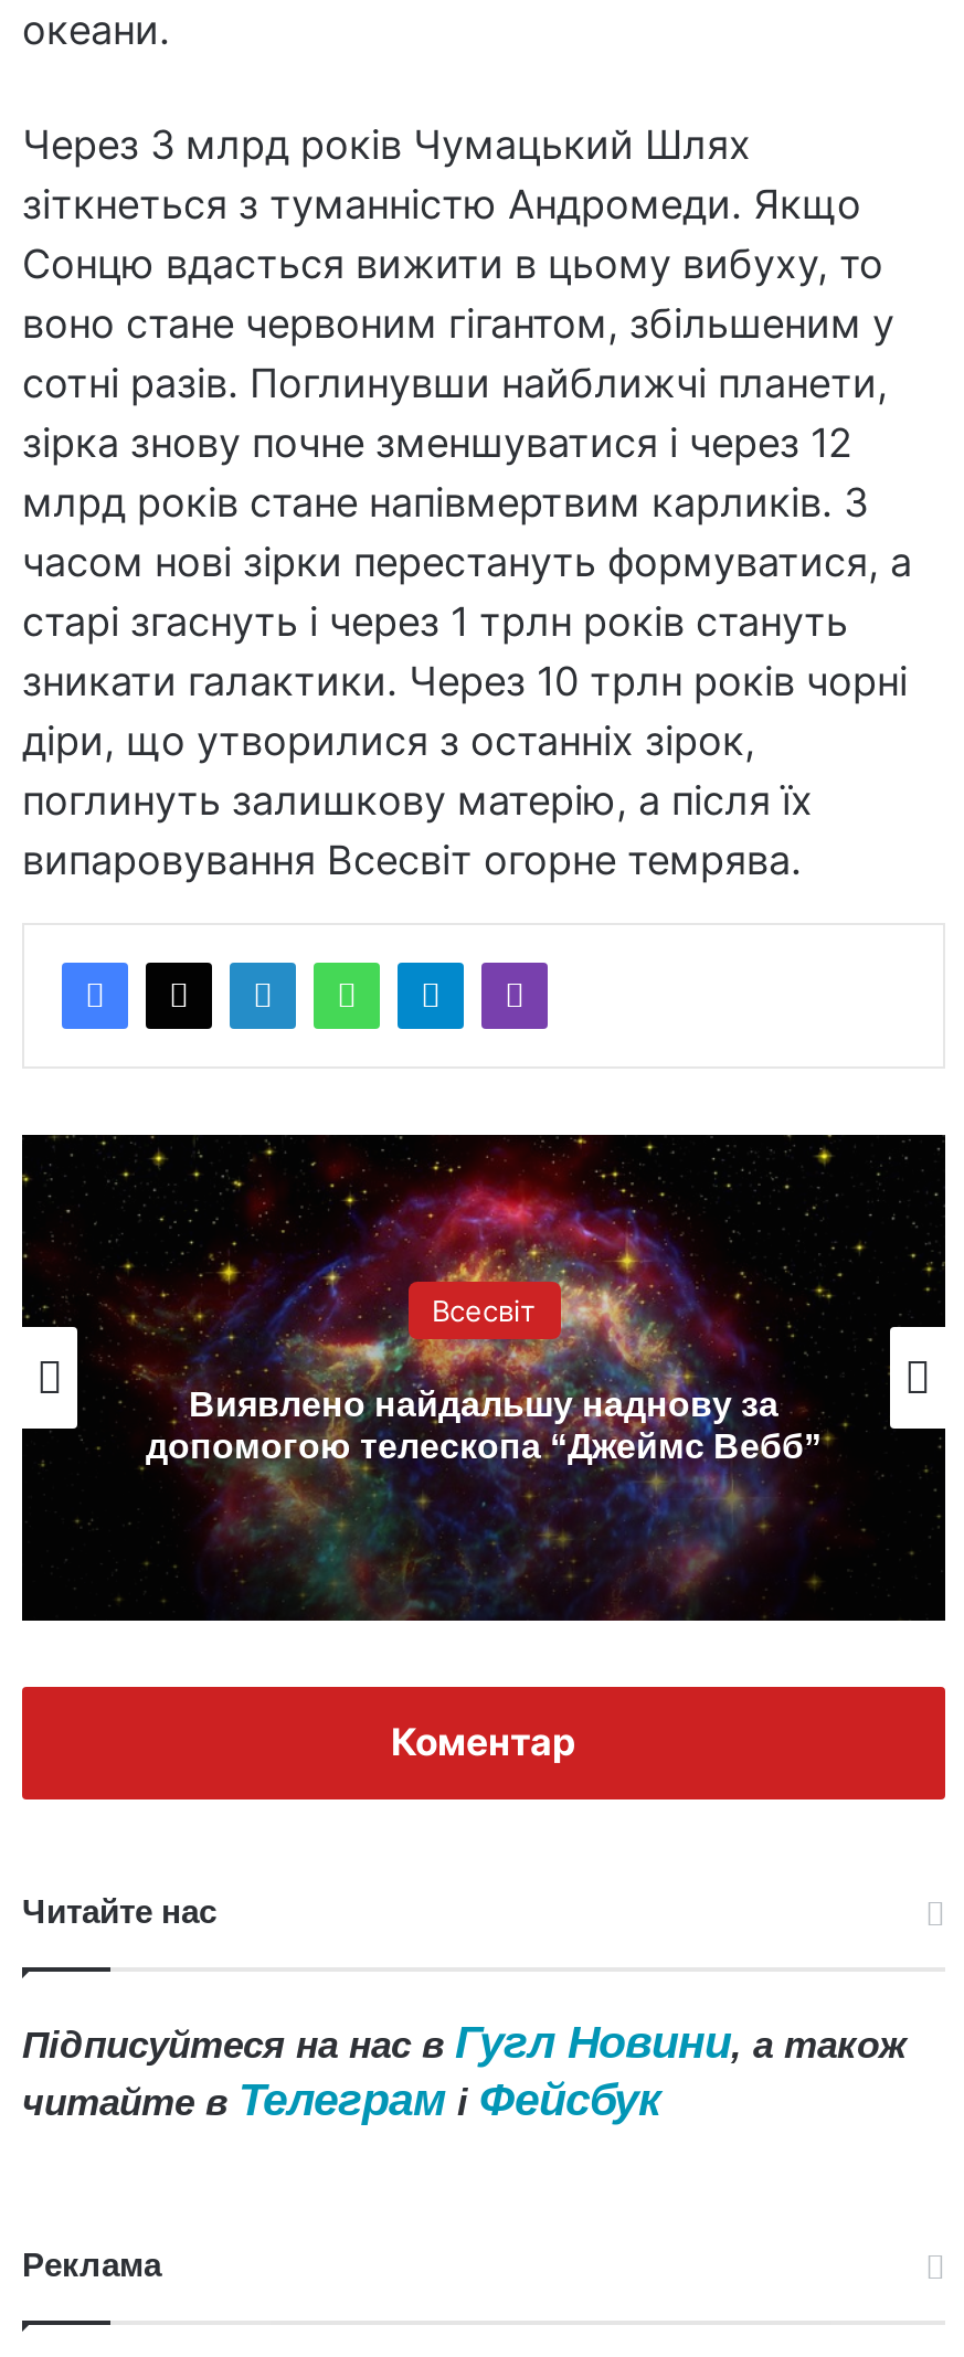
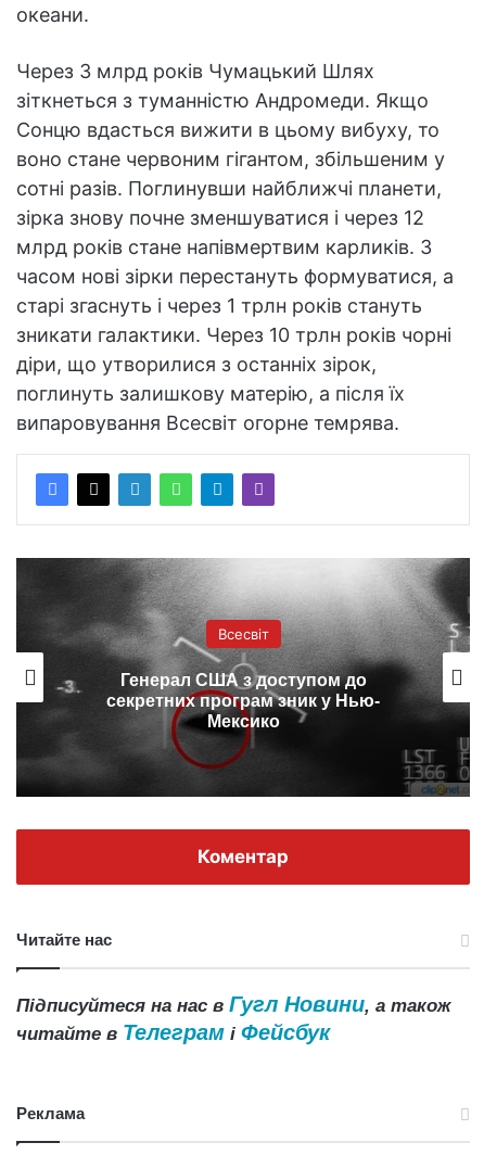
- [image]
- Виявлено найдальшу наднову за
- допомогою телескопа “Джеймс Вебб”
+ [image]
+ Генерал США з доступом до
+ секретних програм зник у Нью-
+ Мексико
